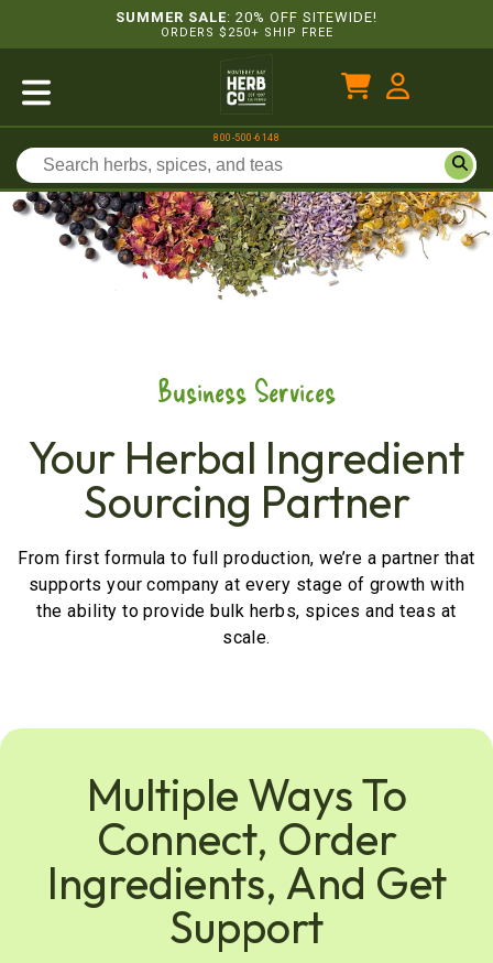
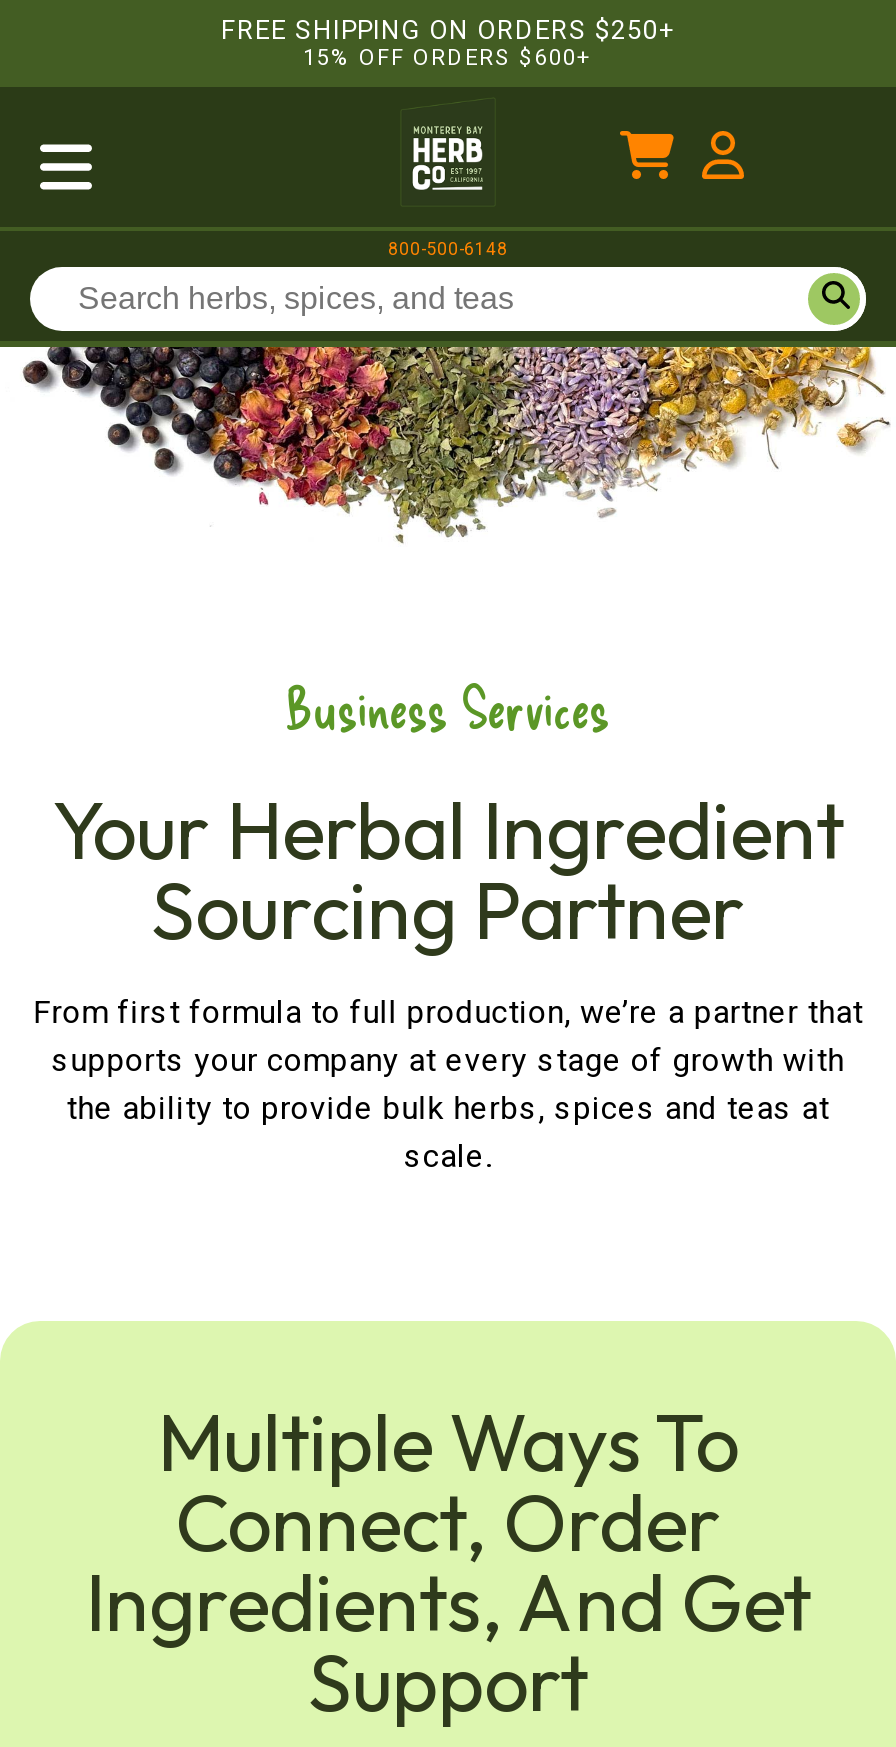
- SUMMER SALE: 20% OFF SITEWIDE!
- ORDERS $250+ SHIP FREE
+ FREE SHIPPING ON ORDERS $250+
+ 15% OFF ORDERS $600+
